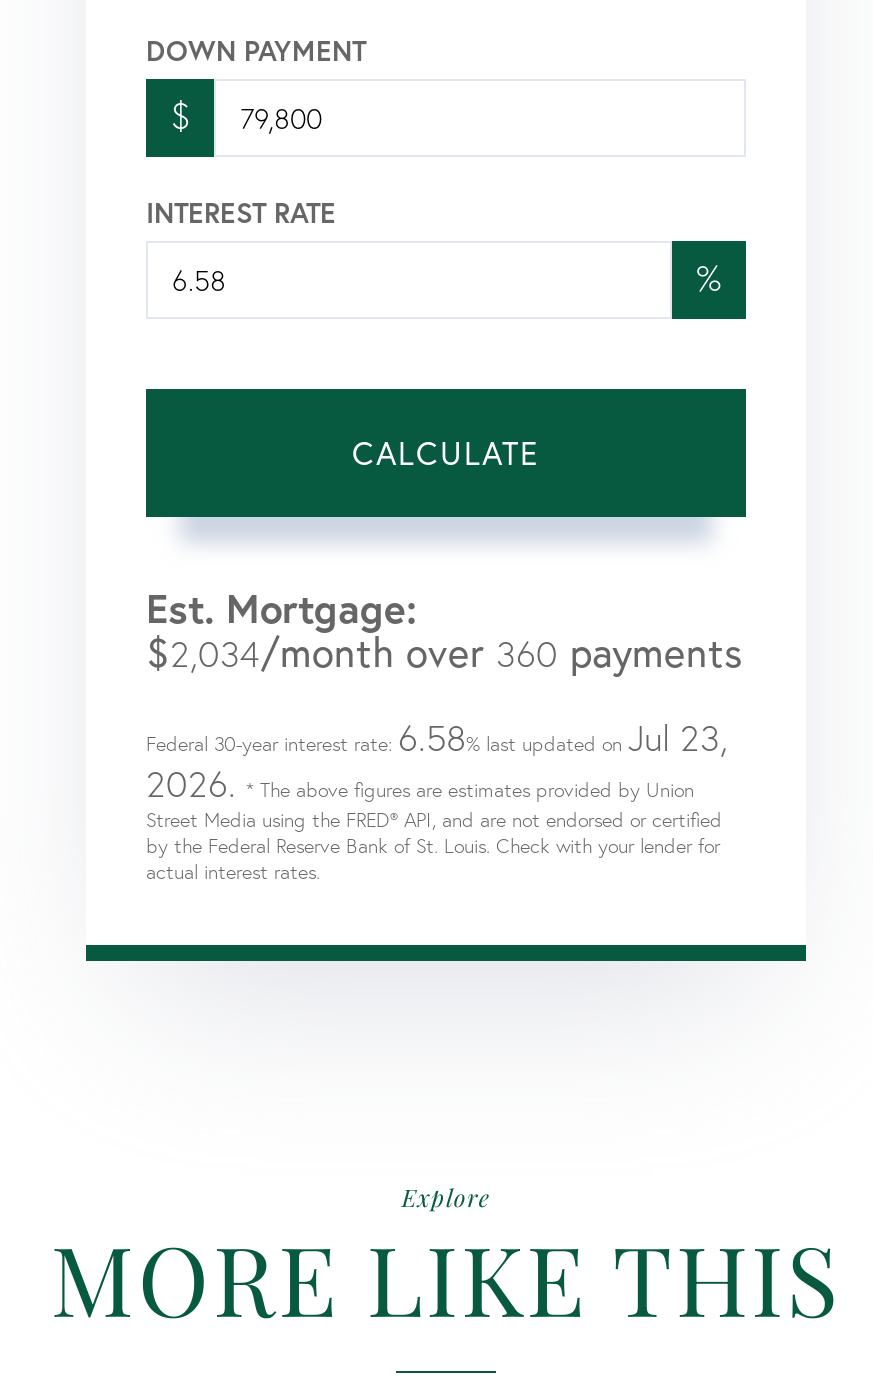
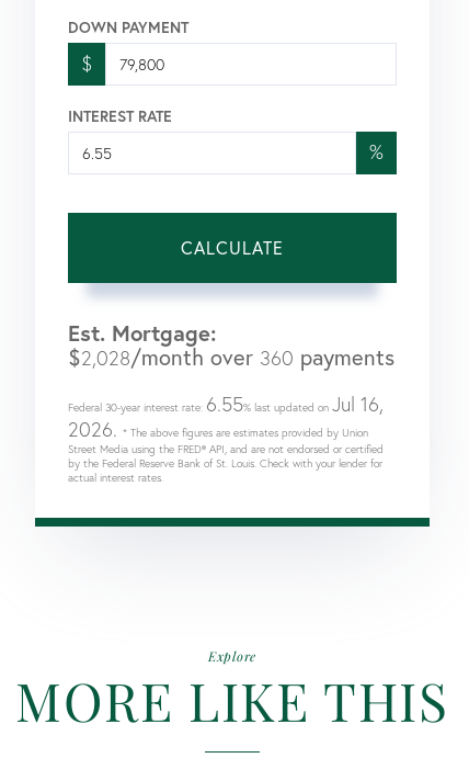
- $2,034/month over 360 payments
+ $2,028/month over 360 payments

- Federal 30-year interest rate: 6.58% last updated on Jul 23,
+ Federal 30-year interest rate: 6.55% last updated on Jul 16,
